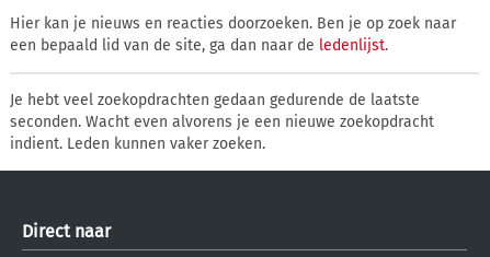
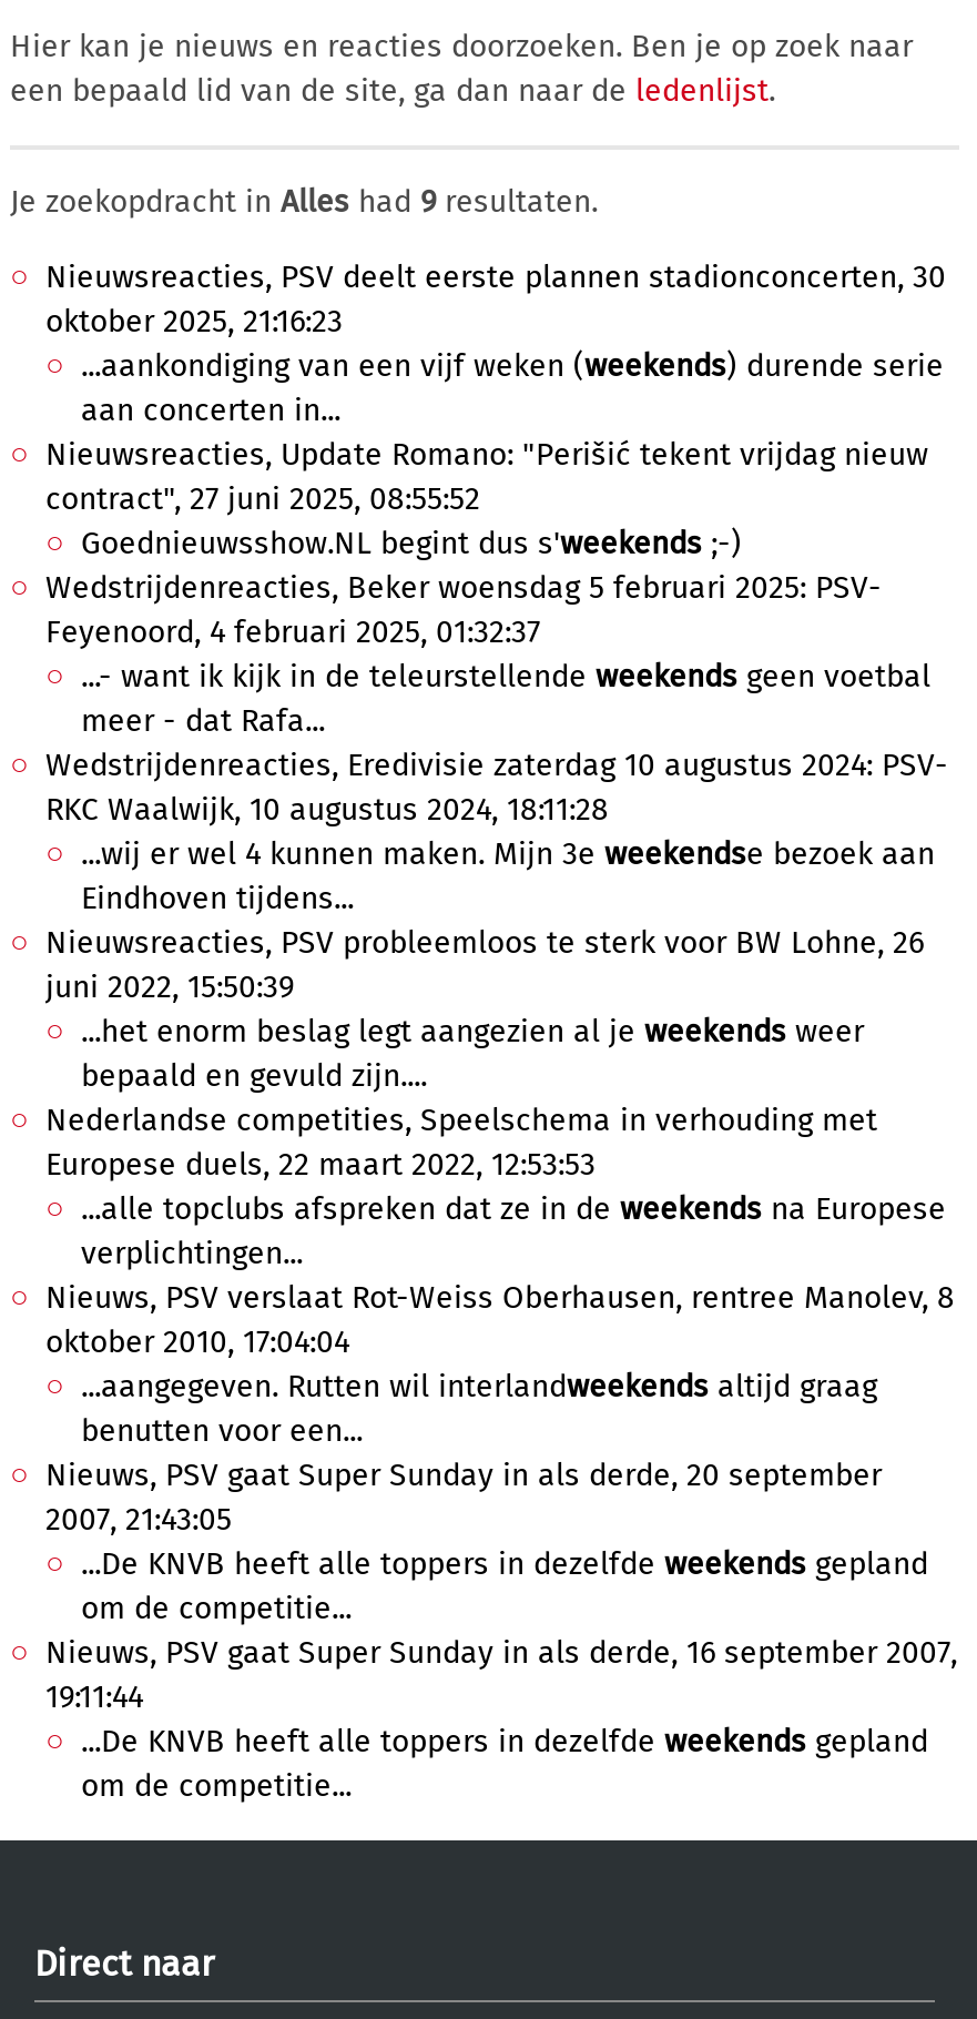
- Je hebt veel zoekopdrachten gedaan gedurende de laatste
- seconden. Wacht even alvorens je een nieuwe zoekopdracht
- indient. Leden kunnen vaker zoeken.
+ Je zoekopdracht in Alles had 9 resultaten.
+ Nieuwsreacties, PSV deelt eerste plannen stadionconcerten, 30
+ oktober 2025, 21:16:23
+ ...aankondiging van een vijf weken (weekends) durende serie
+ aan concerten in...
+ Nieuwsreacties, Update Romano: "Perišić tekent vrijdag nieuw
+ contract", 27 juni 2025, 08:55:52
+ Goednieuwsshow.NL begint dus s'weekends;-)
+ Wedstrijdenreacties, Beker woensdag 5 februari 2025: PSV-
+ Feyenoord, 4 februari 2025, 01:32:37
+ ...- want ik kijk in de teleurstellende weekends geen voetbal
+ meer - dat Rafa...
+ Wedstrijdenreacties, Eredivisie zaterdag 10 augustus 2024: PSV-
+ RKC Waalwijk, 10 augustus 2024, 18:11:28
+ ...wij er wel 4 kunnen maken. Mijn 3e weekendse bezoek aan
+ Eindhoven tijdens...
+ Nieuwsreacties, PSV probleemloos te sterk voor BW Lohne, 26
+ juni 2022, 15:50:39
+ ...het enorm beslag legt aangezien al je weekends weer
+ bepaald en gevuld zijn....
+ Nederlandse competities, Speelschema in verhouding met
+ Europese duels, 22 maart 2022, 12:53:53
+ ...alle topclubs afspreken dat ze in de weekends na Europese
+ verplichtingen...
+ Nieuws, PSV verslaat Rot-Weiss Oberhausen, rentree Manolev, 8
+ oktober 2010, 17:04:04
+ ...aangegeven. Rutten wil interlandweekends altijd graag
+ benutten voor een...
+ Nieuws, PSV gaat Super Sunday in als derde, 20 september
+ 2007, 21:43:05
+ ...De KNVB heeft alle toppers in dezelfde weekends gepland
+ om de competitie...
+ Nieuws, PSV gaat Super Sunday in als derde, 16 september 2007,
+ 19:11:44
+ ...De KNVB heeft alle toppers in dezelfde weekends gepland
+ om de competitie...
